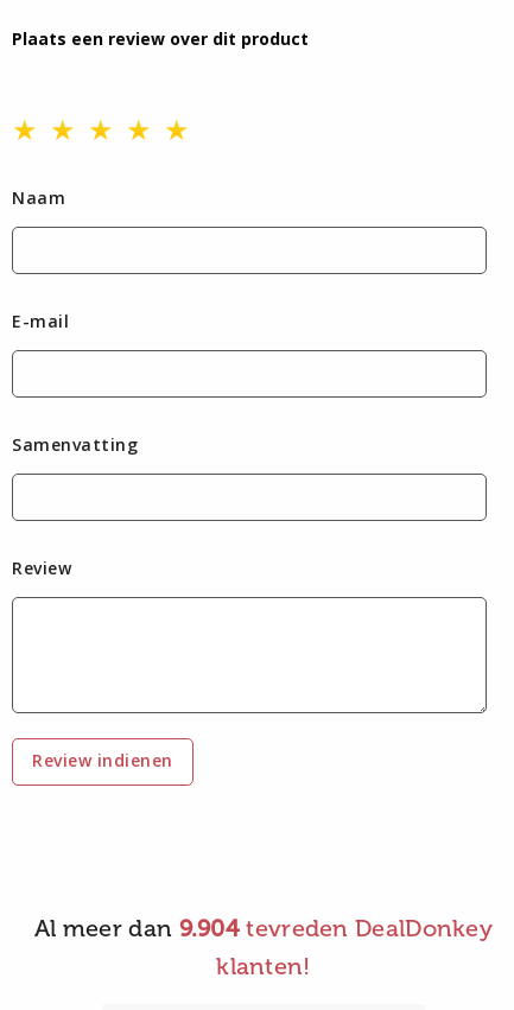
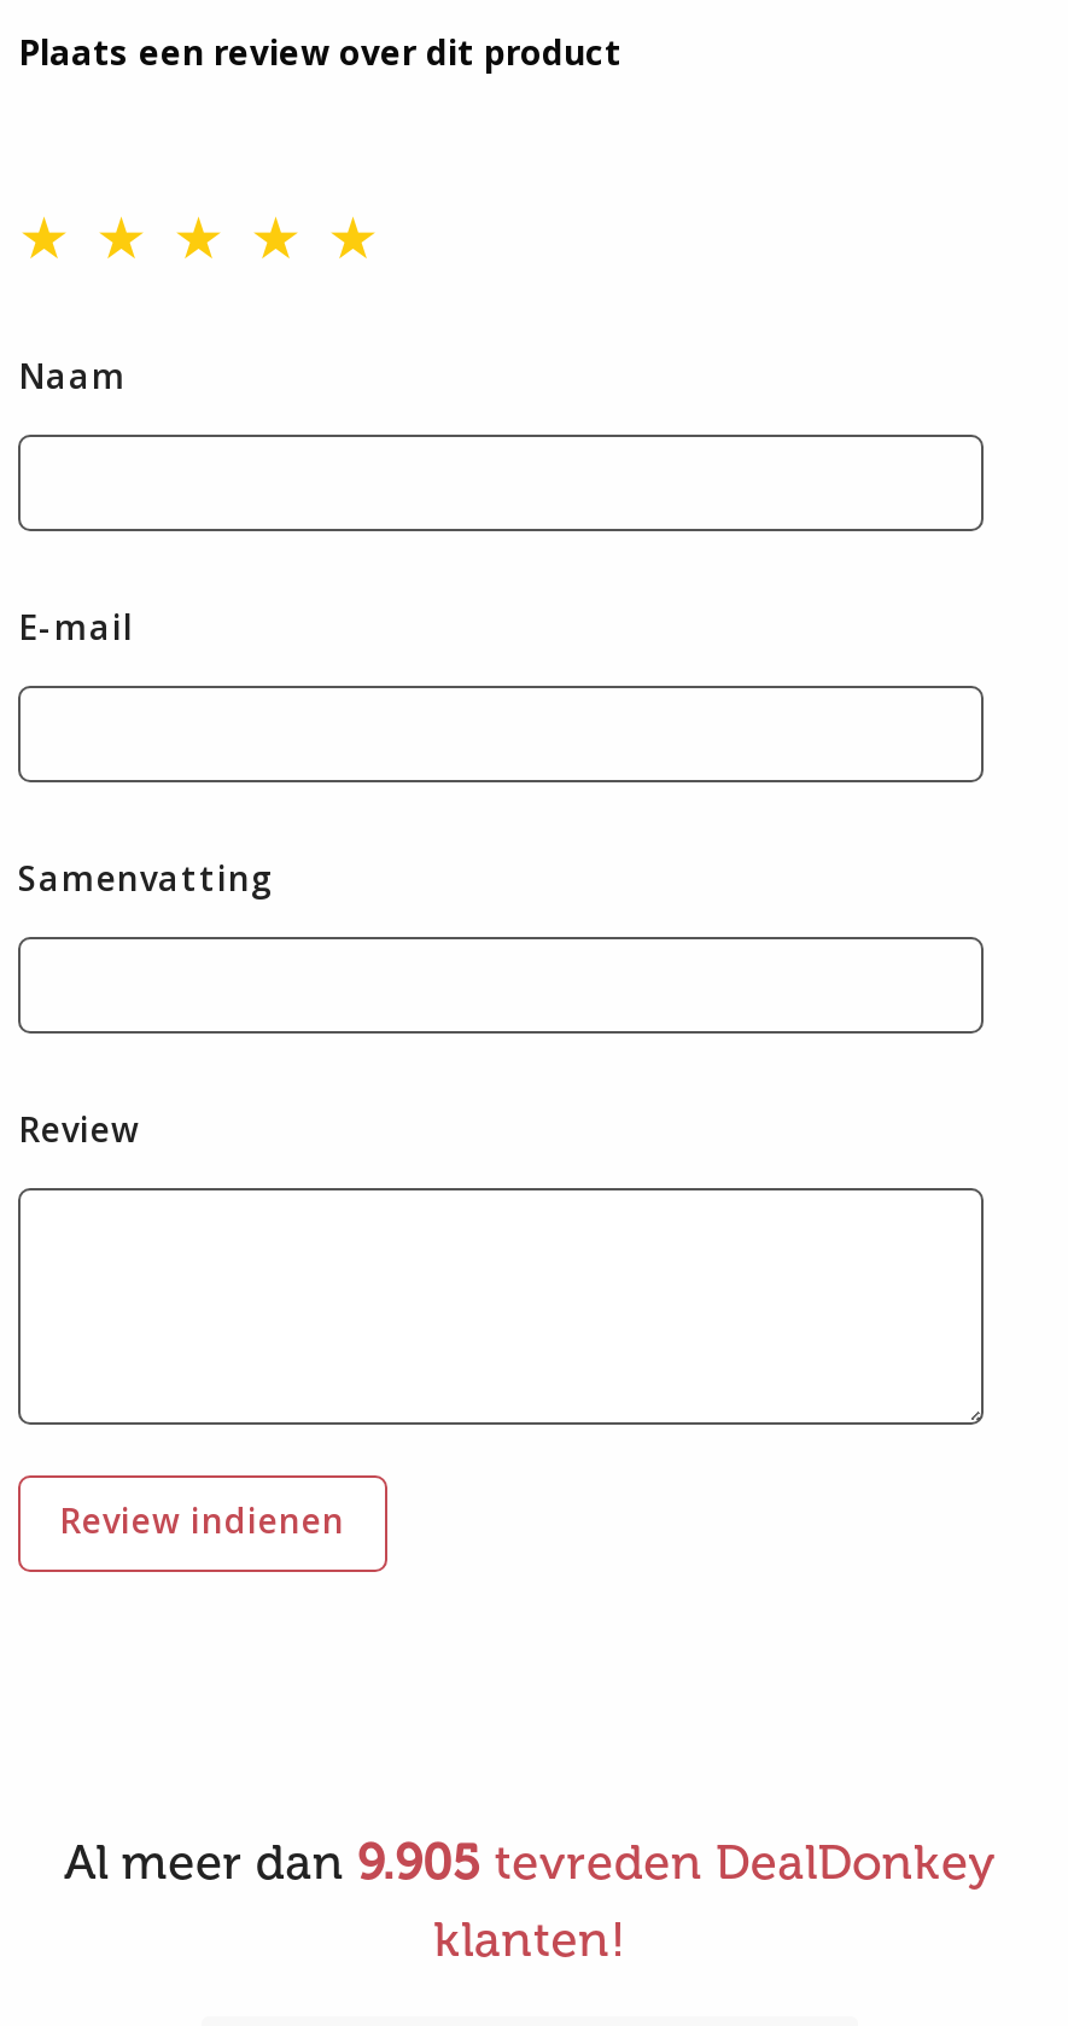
- Al meer dan 9.904 tevreden DealDonkey
+ Al meer dan 9.905 tevreden DealDonkey
